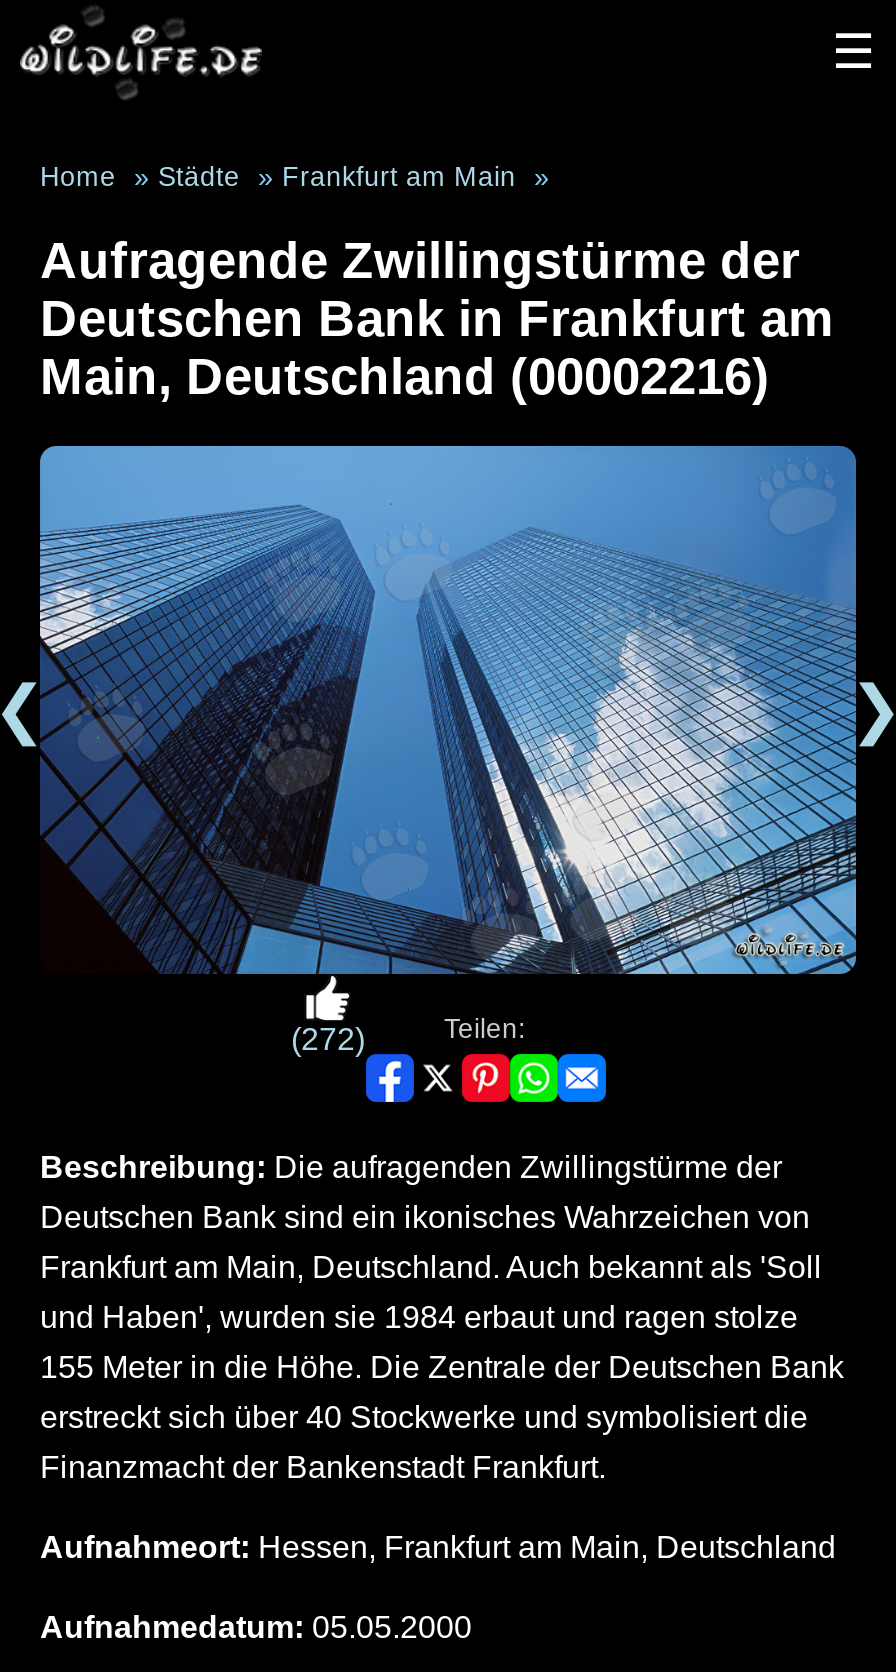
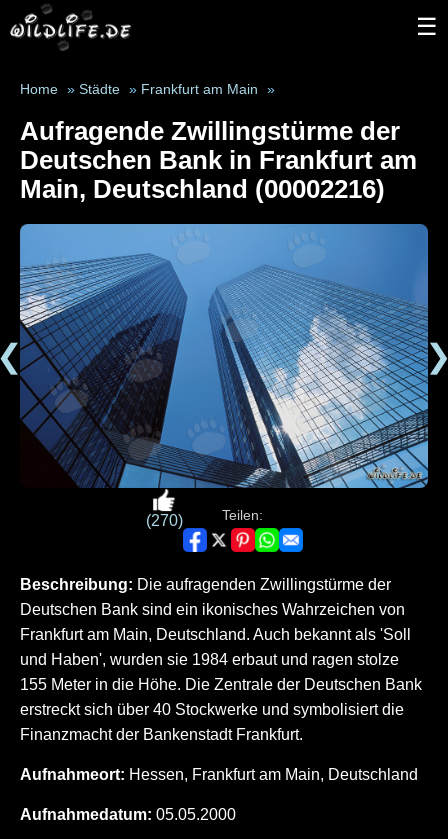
- (272)
+ (270)
